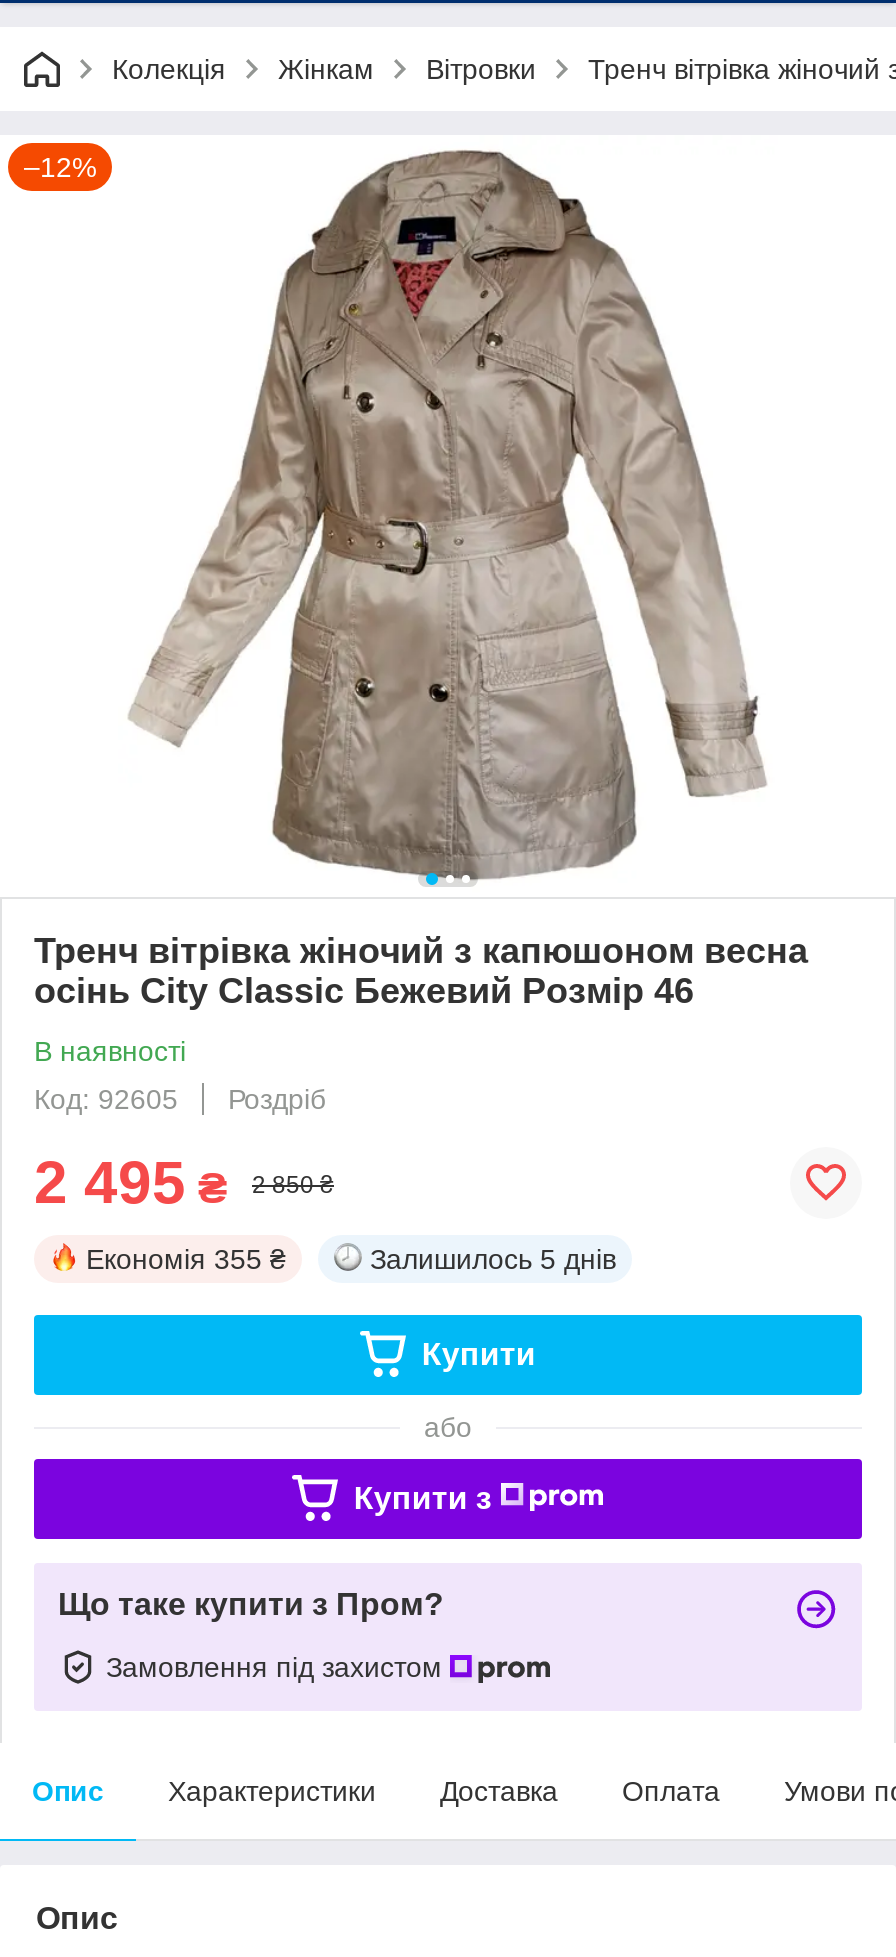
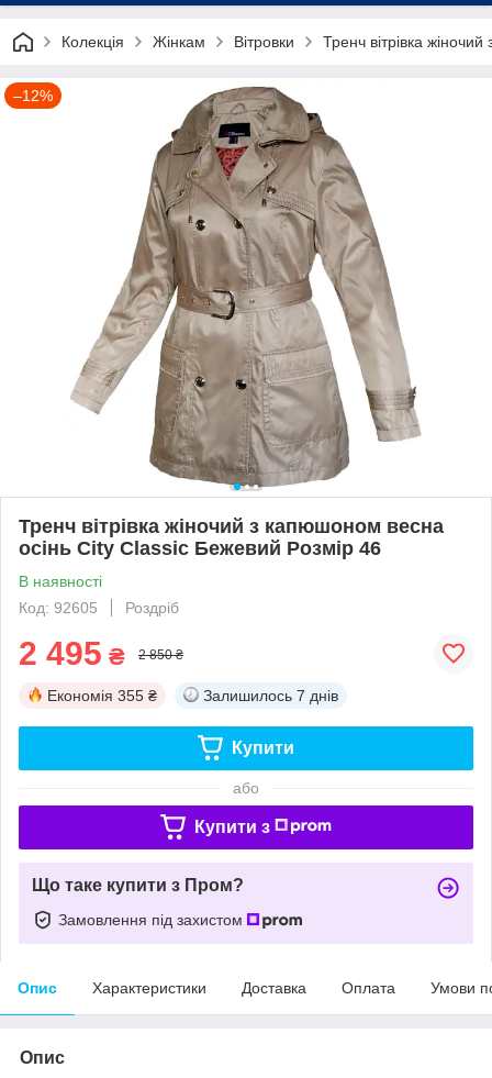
- Залишилось 5 днів
+ Залишилось 7 днів
